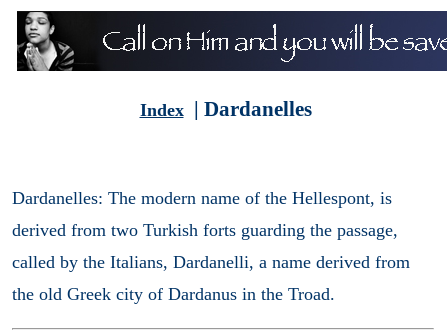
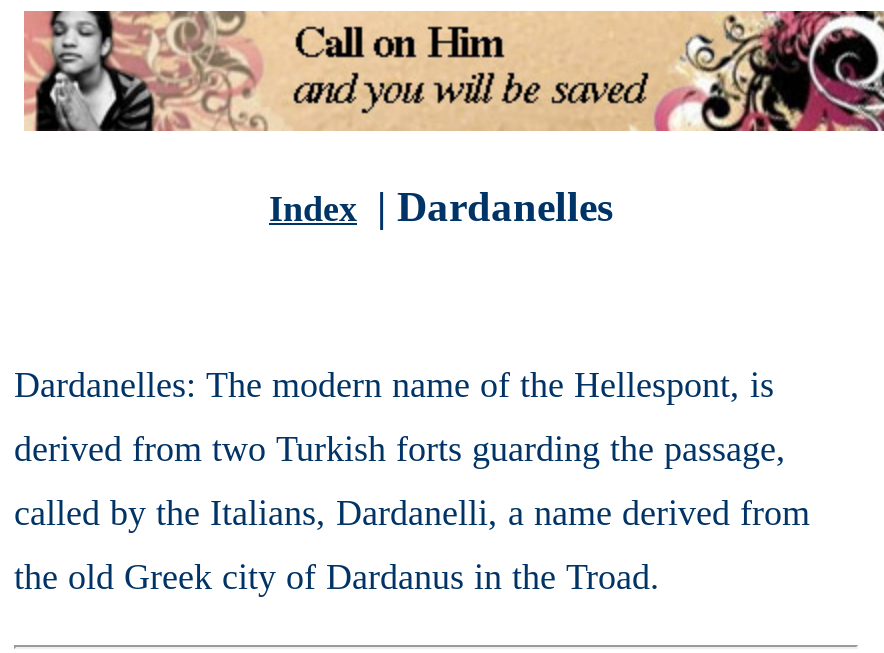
- [image]
+ [image]
